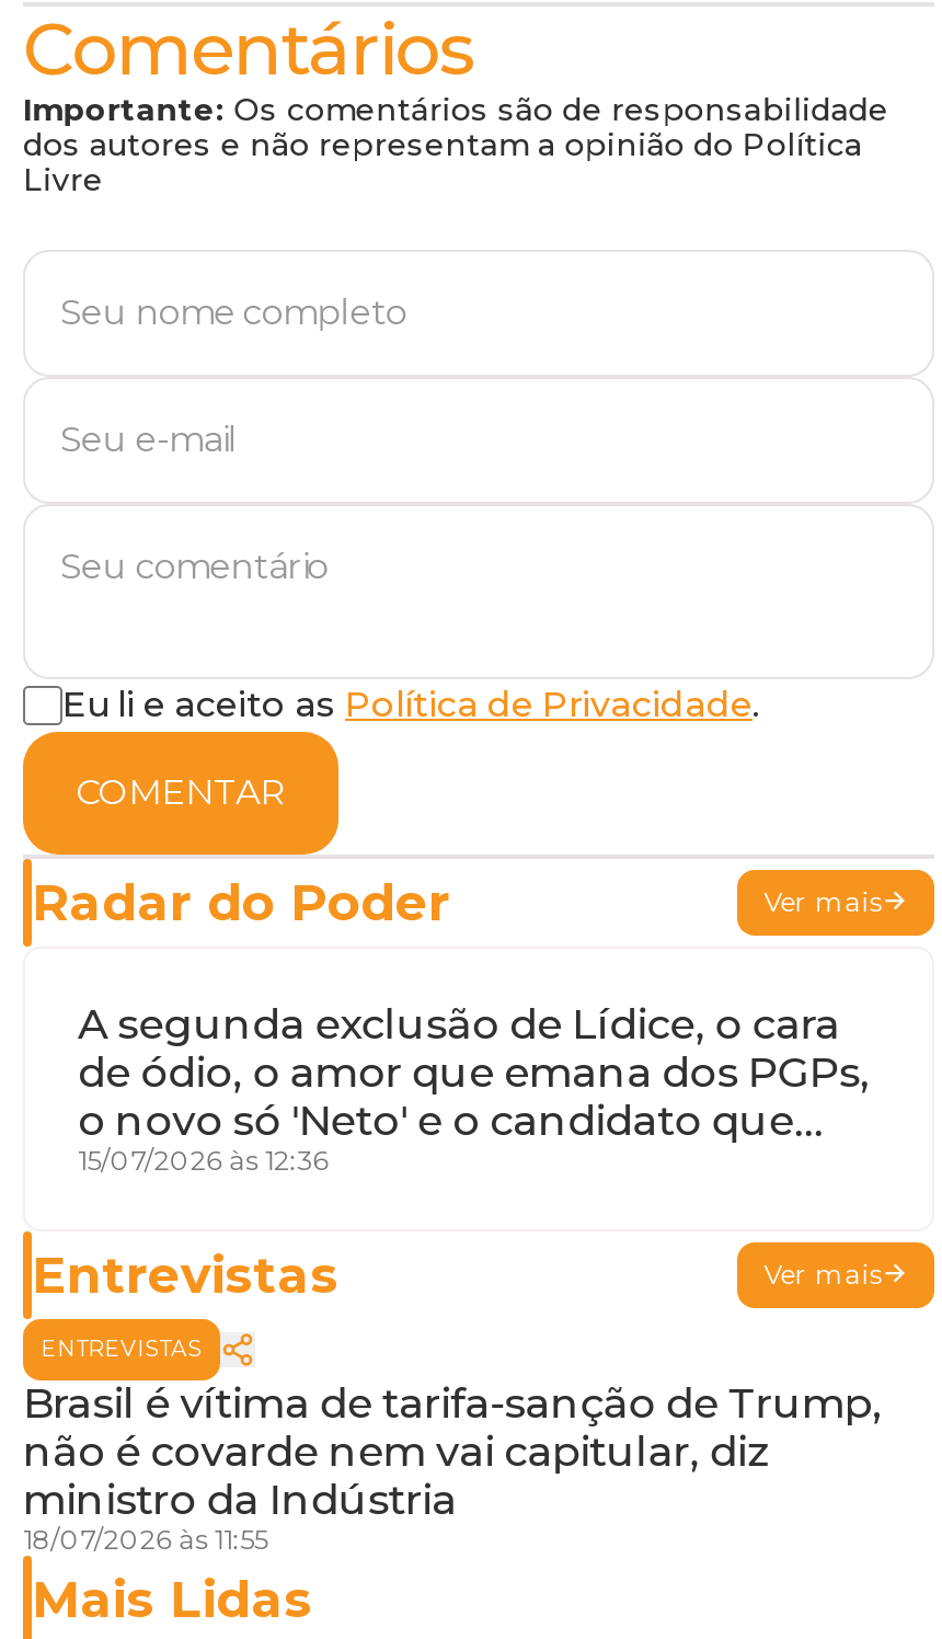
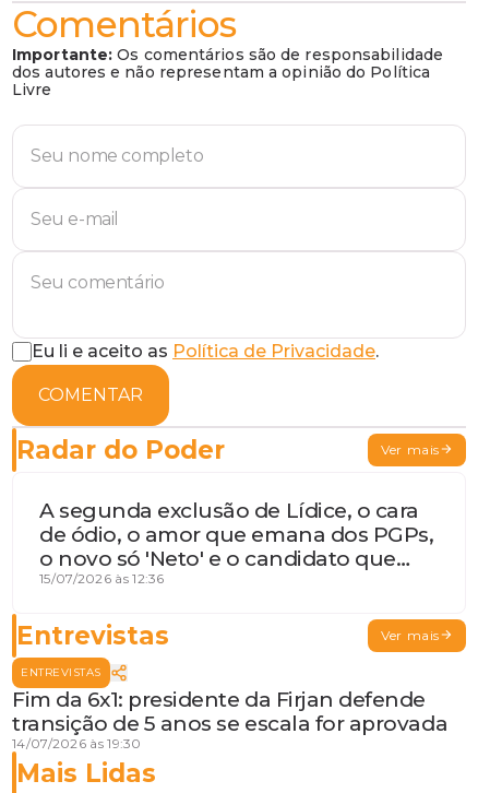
- Brasil é vítima de tarifa-sanção de Trump,
- não é covarde nem vai capitular, diz
- ministro da Indústria
- 18/07/2026 às 11:55
+ Fim da 6x1: presidente da Firjan defende
+ transição de 5 anos se escala for aprovada
+ 14/07/2026 às 19:30
